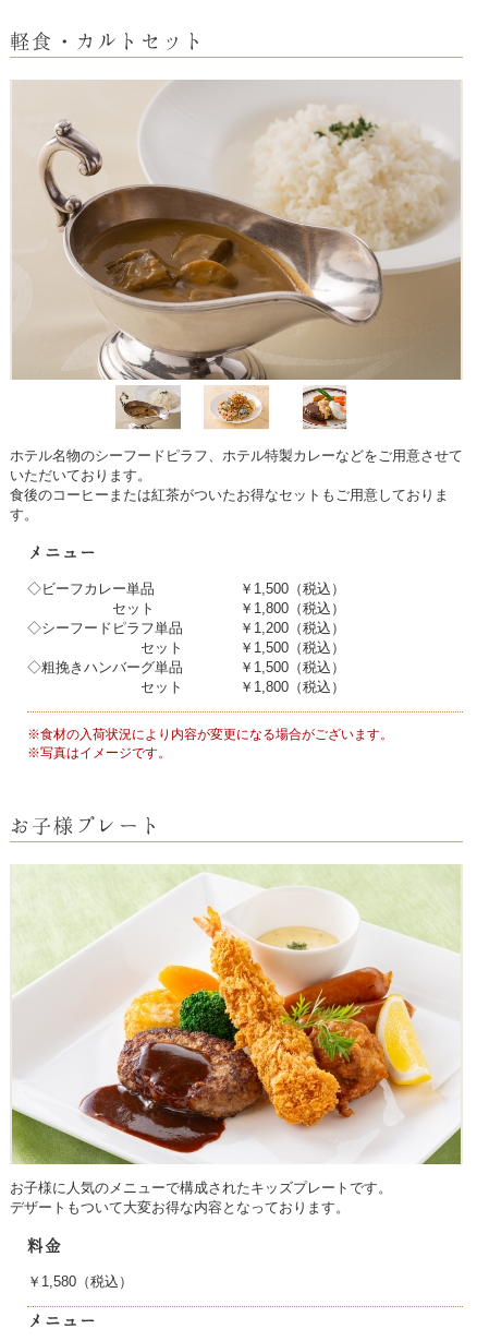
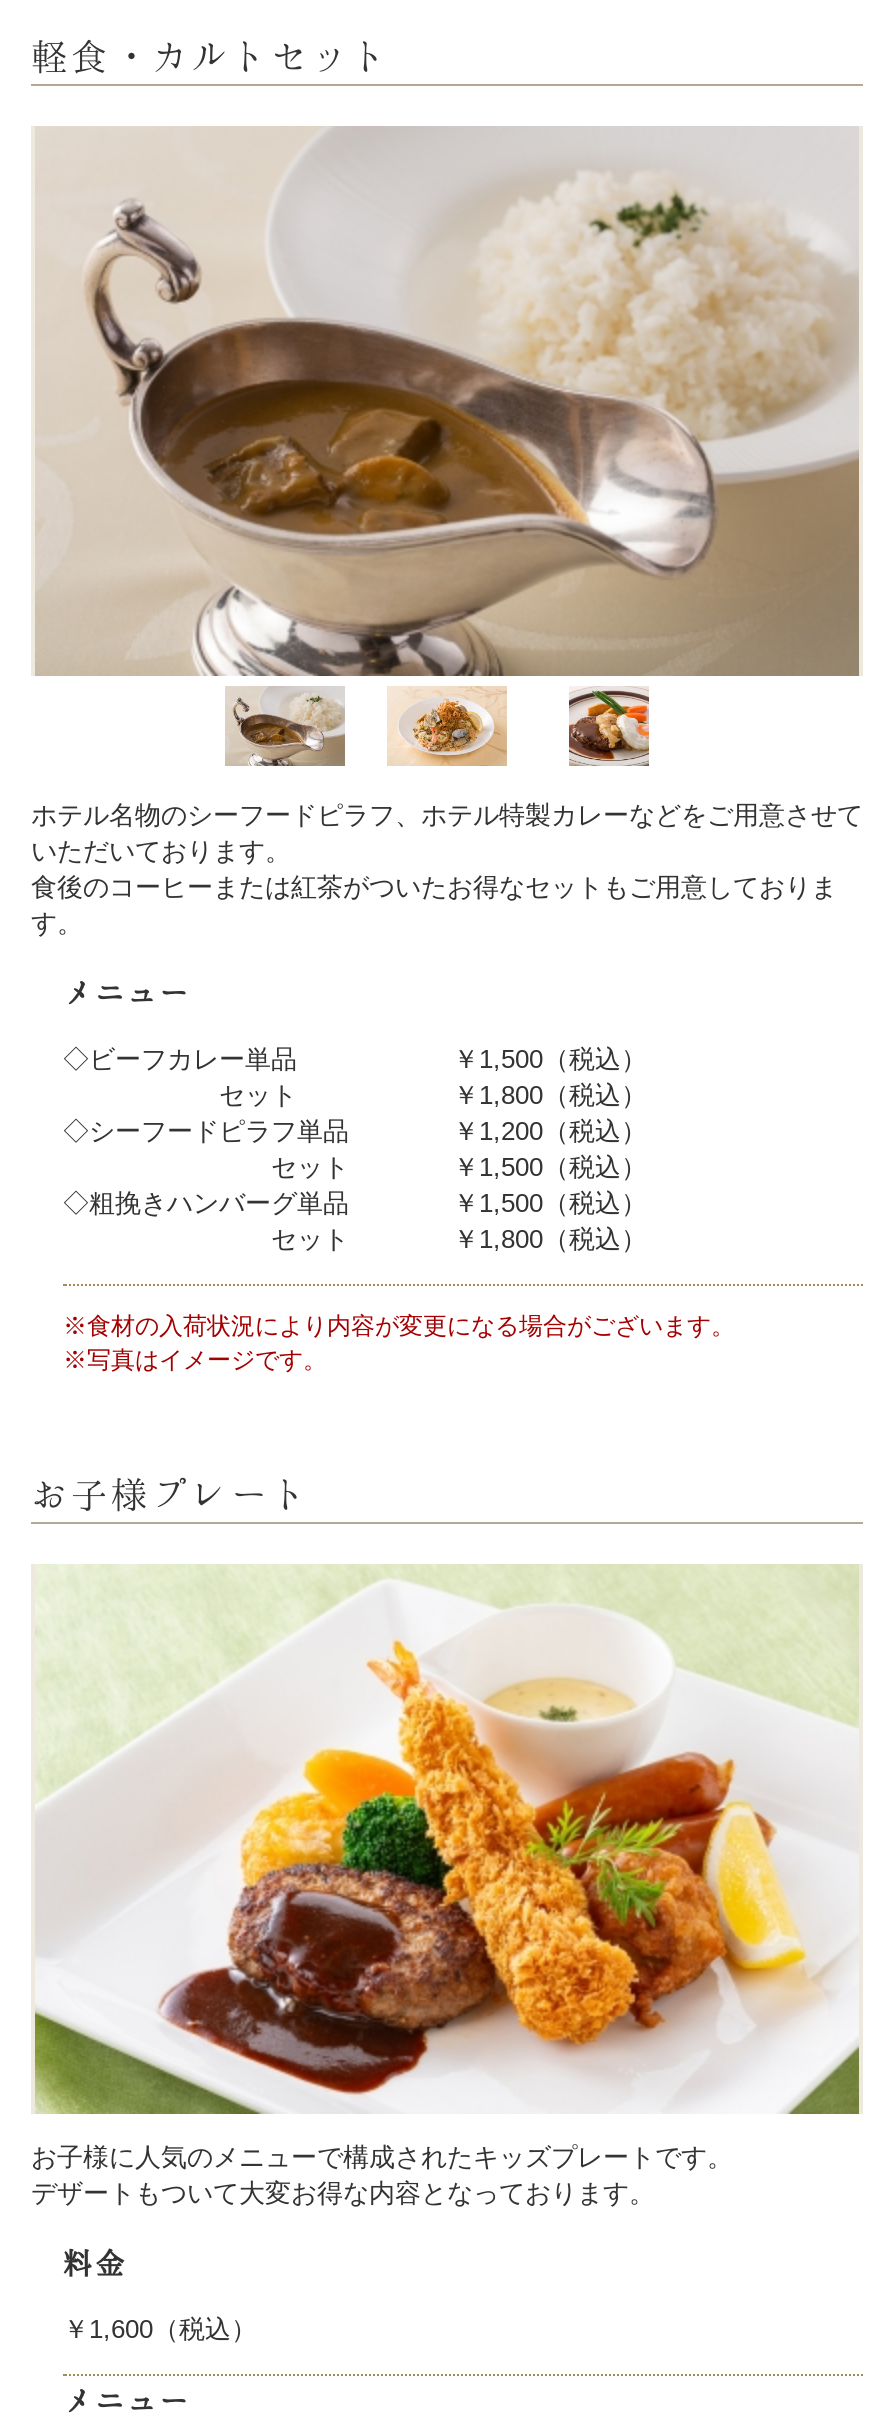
- ￥1,580（税込）
+ ￥1,600（税込）
